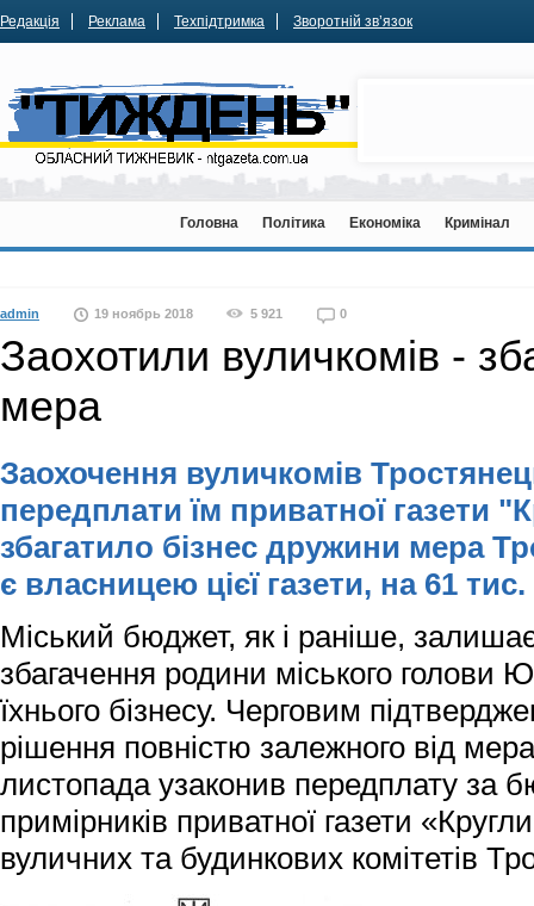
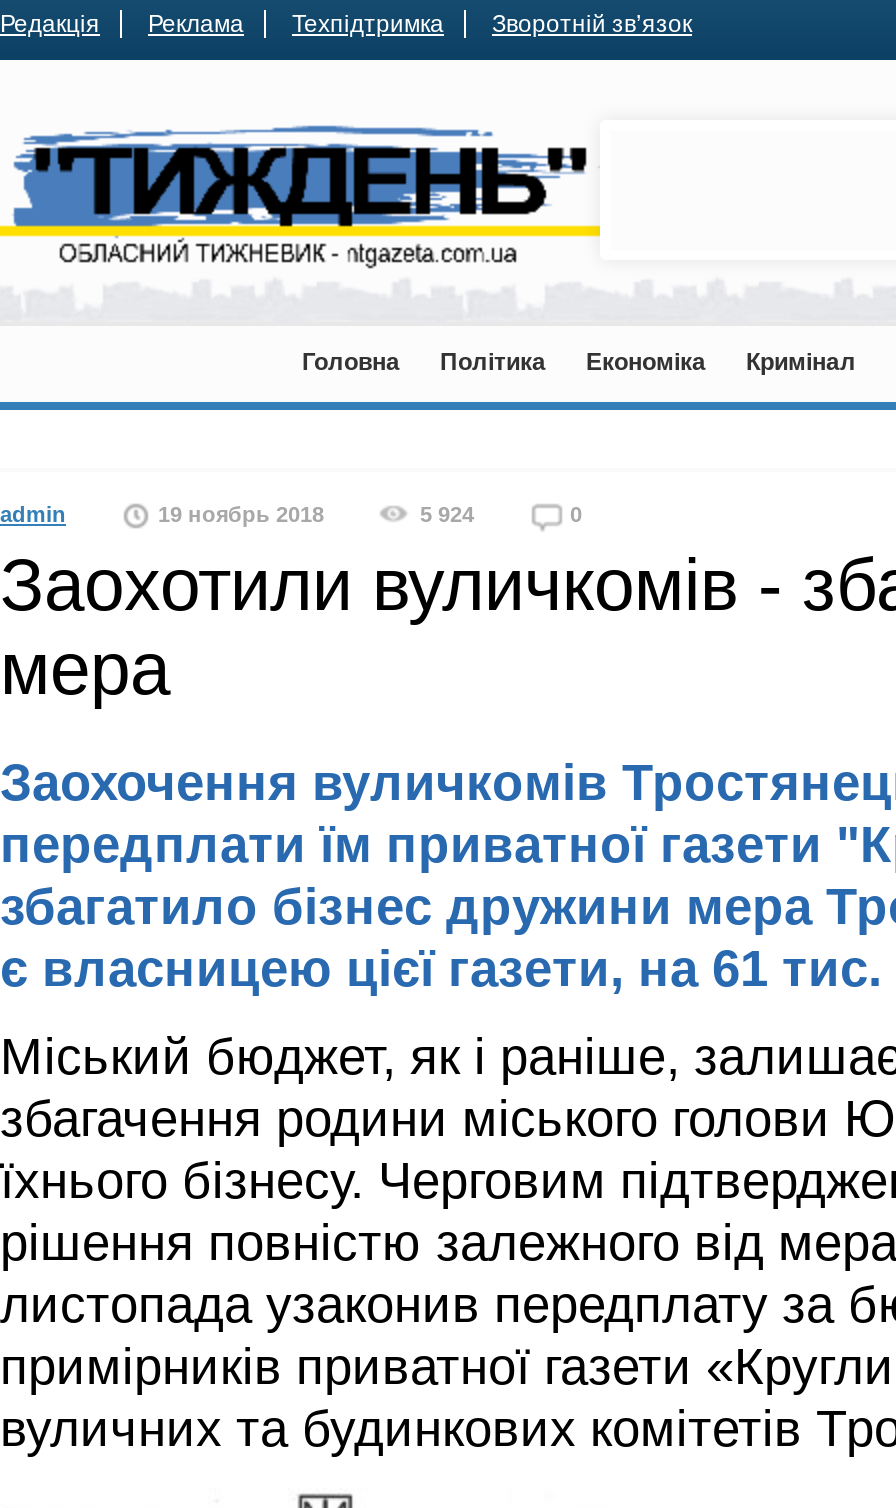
- 5 921
+ 5 924
